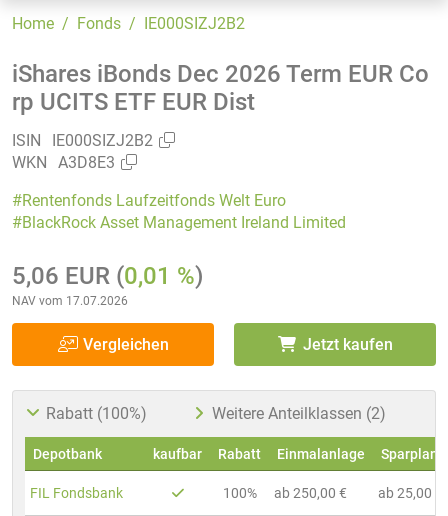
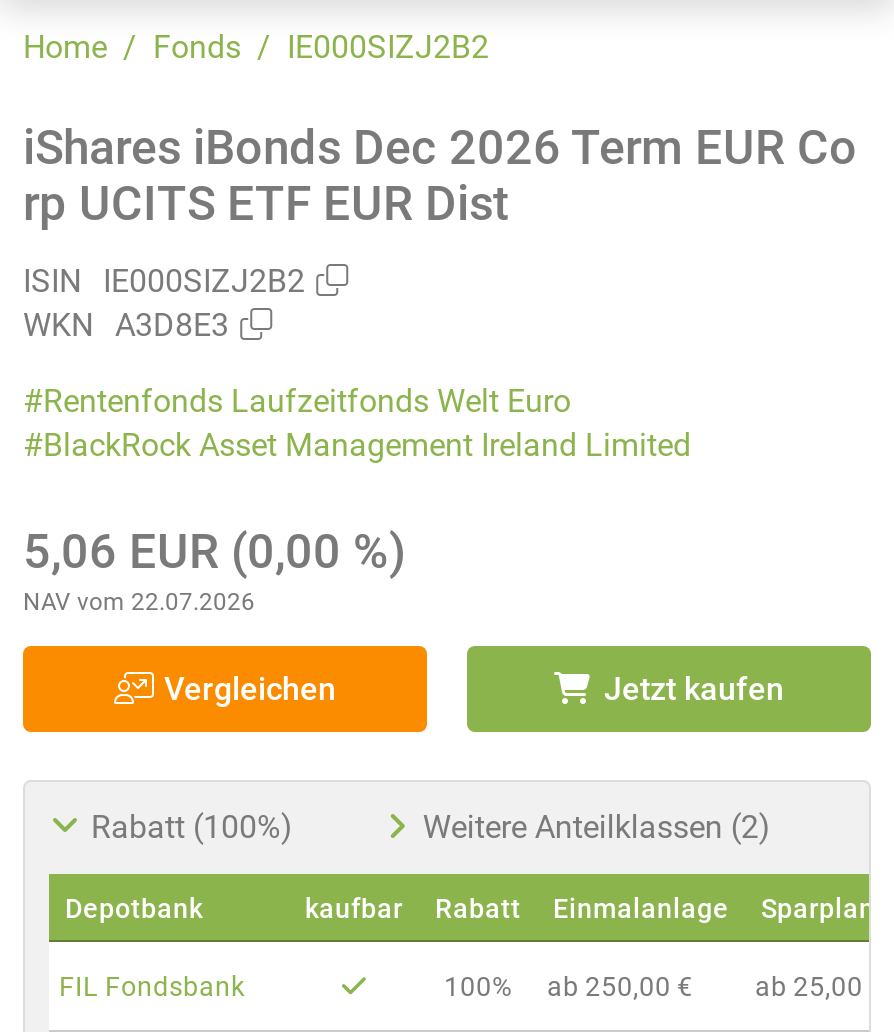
- 5,06 EUR (0,01 %)
+ 5,06 EUR (0,00 %)

- NAV vom 17.07.2026
+ NAV vom 22.07.2026
